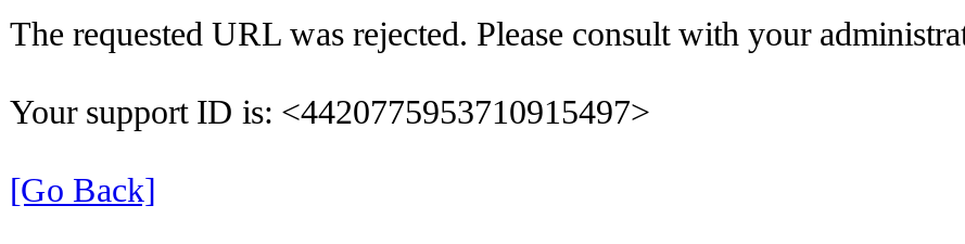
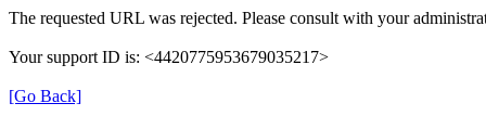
- Your support ID is: <4420775953710915497>
+ Your support ID is: <4420775953679035217>
